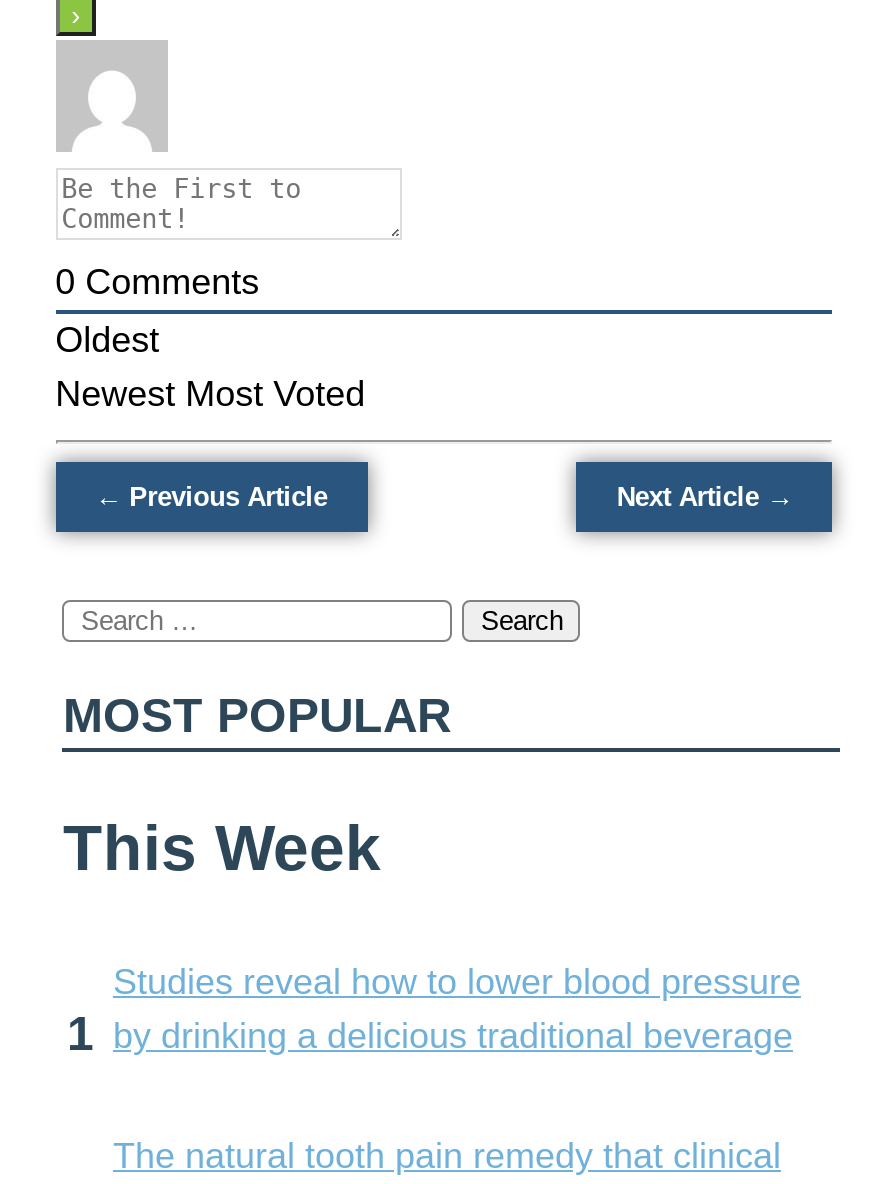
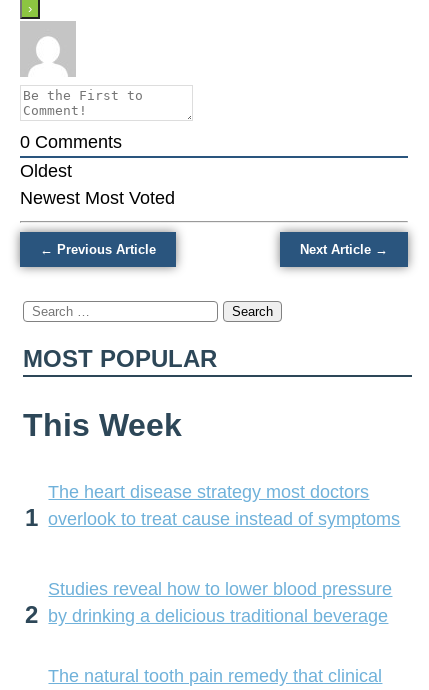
+ The heart disease strategy most doctors
+ overlook to treat cause instead of symptoms

+ 2
